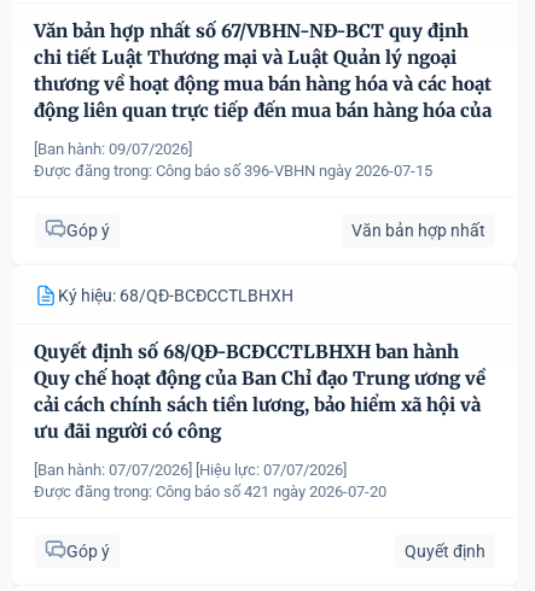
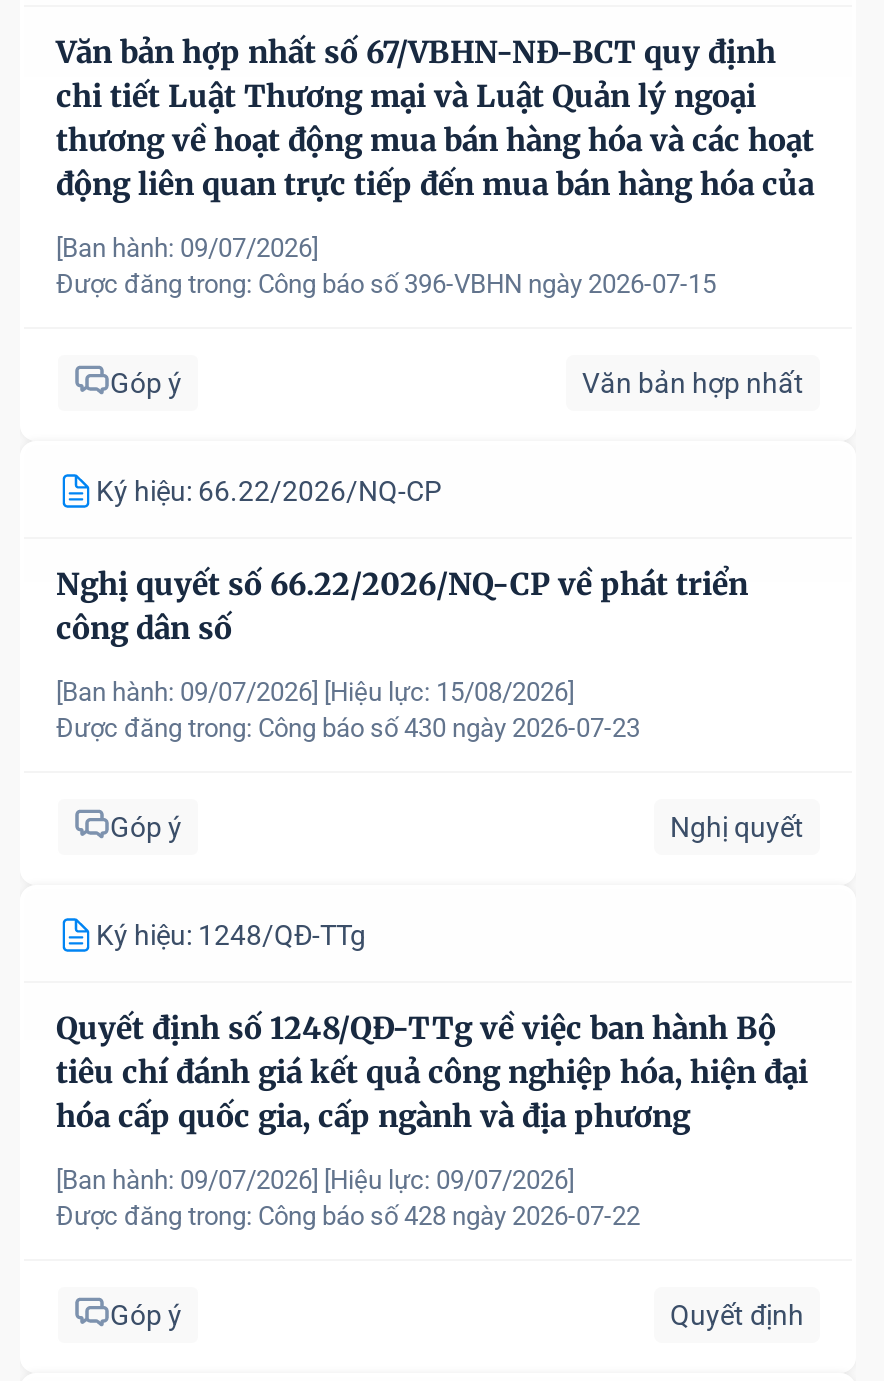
- Ký hiệu: 68/QĐ-BCĐCCTLBHXH
- Quyết định số 68/QĐ-BCĐCCTLBHXH ban hành
- Quy chế hoạt động của Ban Chỉ đạo Trung ương về
- cải cách chính sách tiền lương, bảo hiểm xã hội và
- ưu đãi người có công
- [Ban hành: 07/07/2026] [Hiệu lực: 07/07/2026]
- Được đăng trong: Công báo số 421 ngày 2026-07-20
+ Ký hiệu: 66.22/2026/NQ-CP
+ Nghị quyết số 66.22/2026/NQ-CP về phát triển
+ công dân số
+ [Ban hành: 09/07/2026] [Hiệu lực: 15/08/2026]
+ Được đăng trong: Công báo số 430 ngày 2026-07-23
+ Góp ý
+ Nghị quyết
+ Ký hiệu: 1248/QĐ-TTg
+ Quyết định số 1248/QĐ-TTg về việc ban hành Bộ
+ tiêu chí đánh giá kết quả công nghiệp hóa, hiện đại
+ hóa cấp quốc gia, cấp ngành và địa phương
+ [Ban hành: 09/07/2026] [Hiệu lực: 09/07/2026]
+ Được đăng trong: Công báo số 428 ngày 2026-07-22
